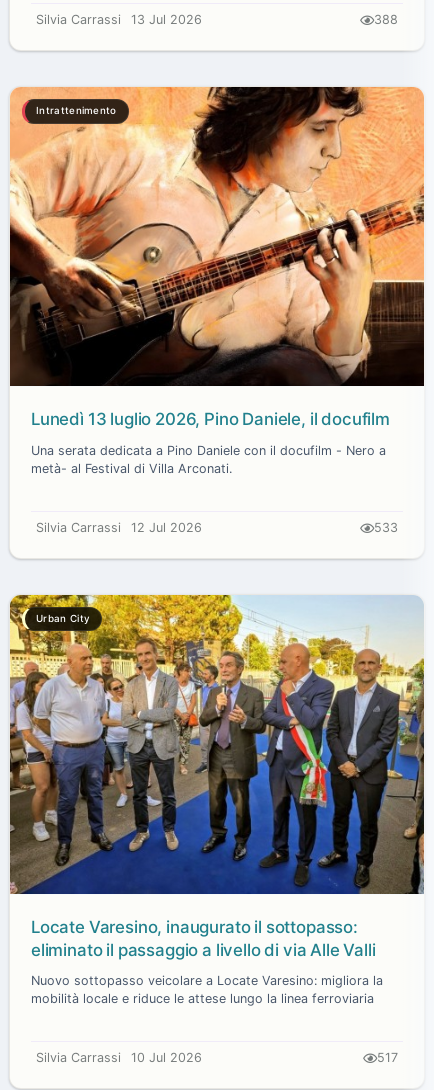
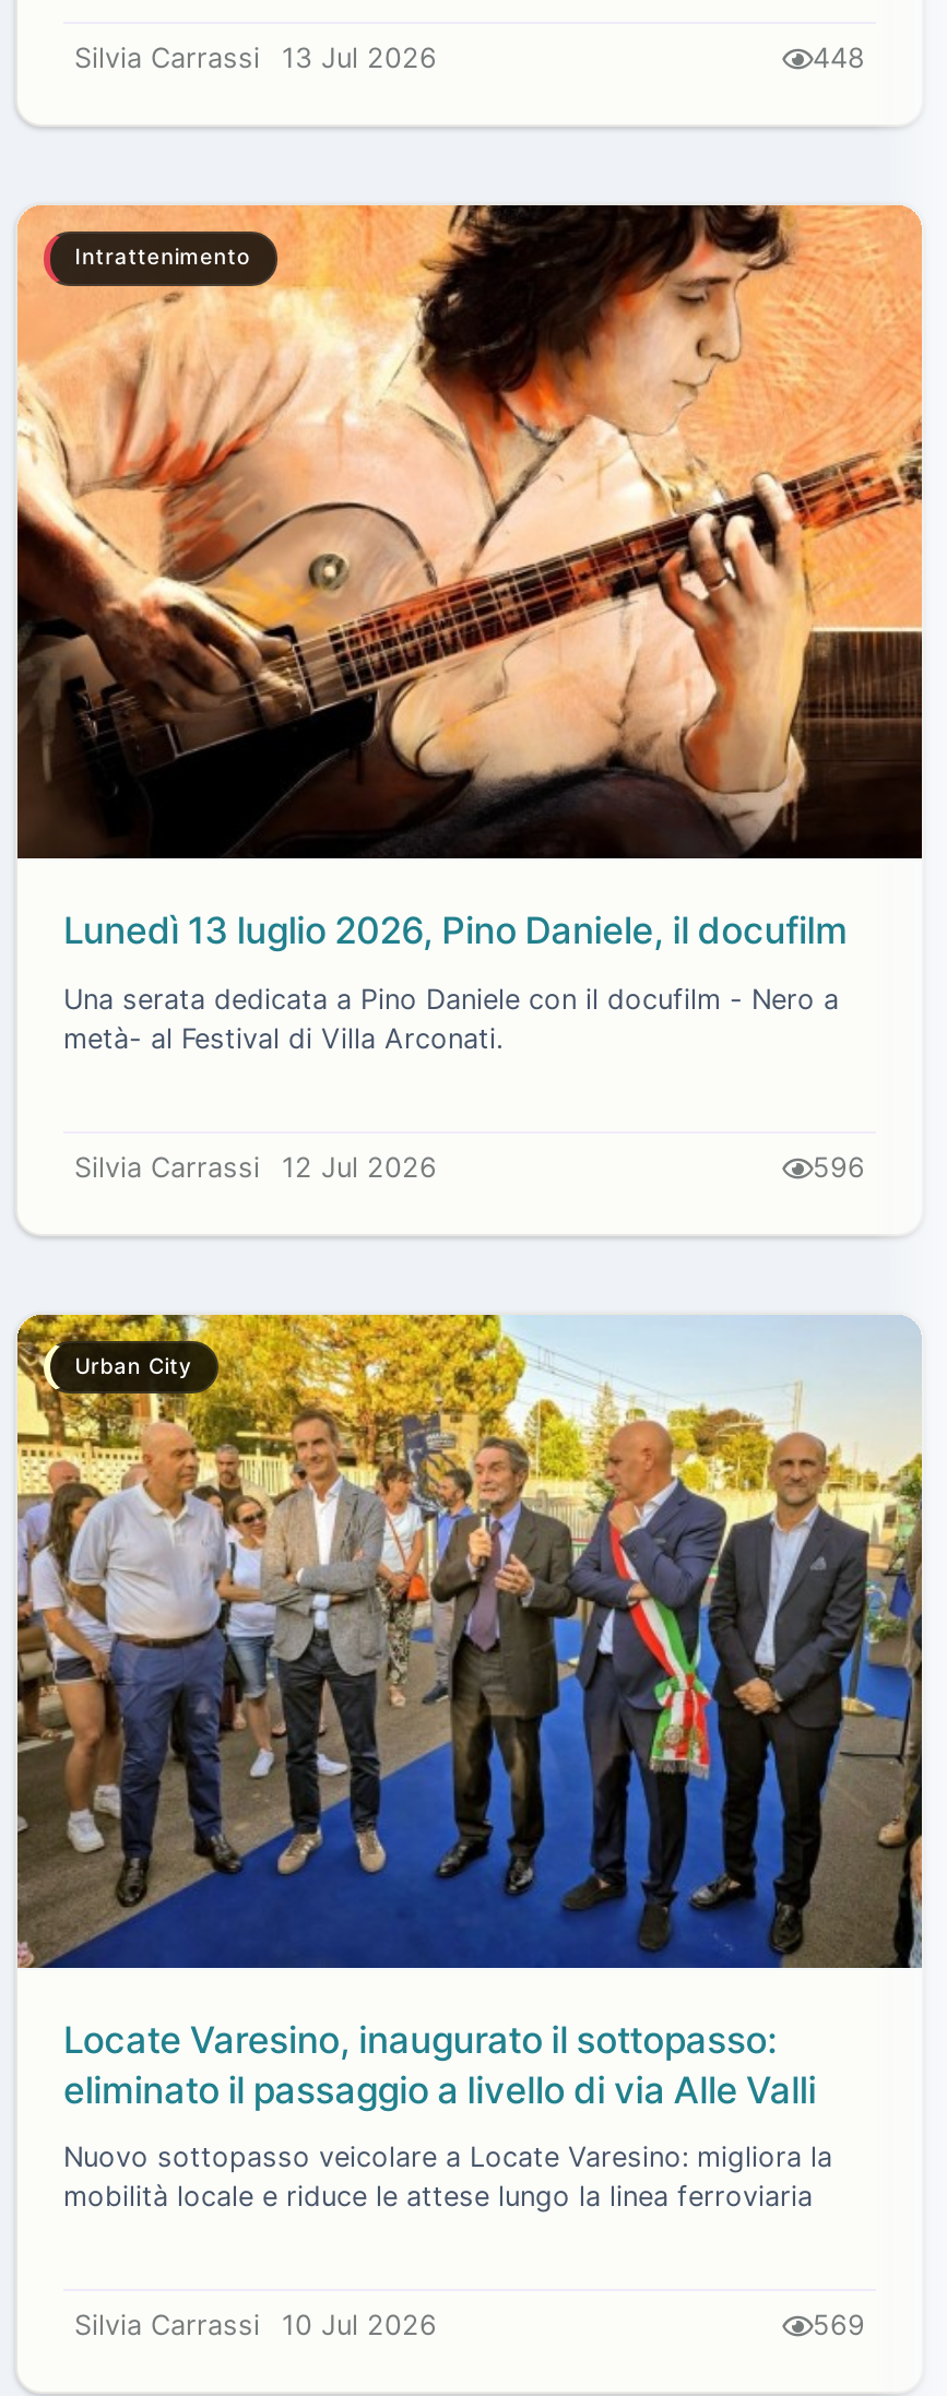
- 388
+ 448

- 533
+ 596

- 517
+ 569
